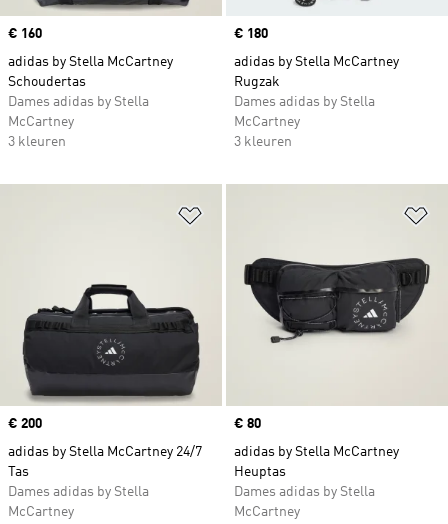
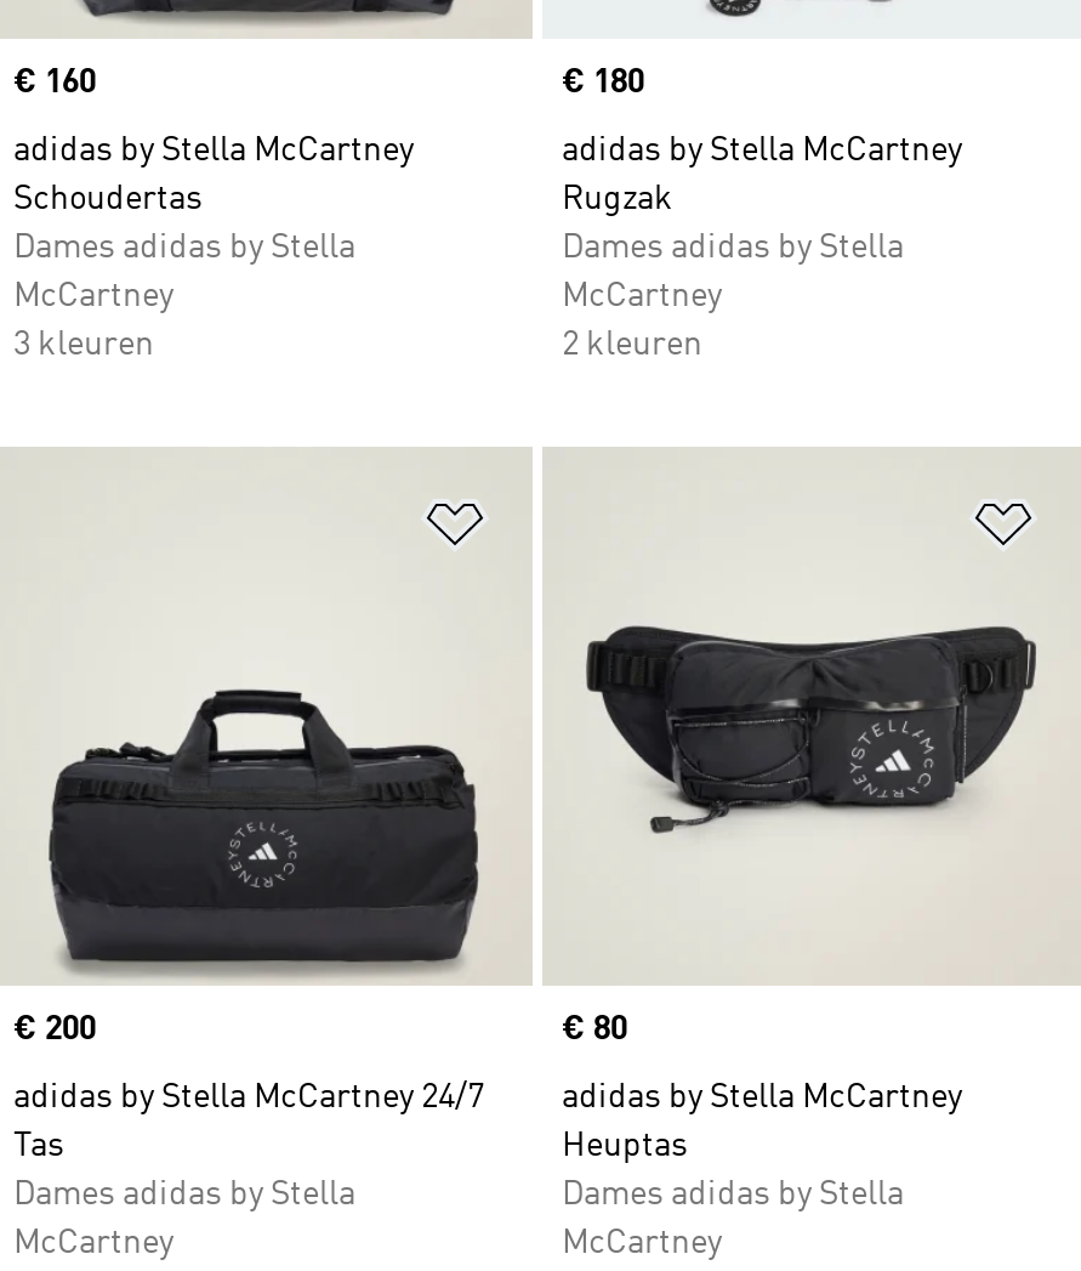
- 3 kleuren
+ 2 kleuren
